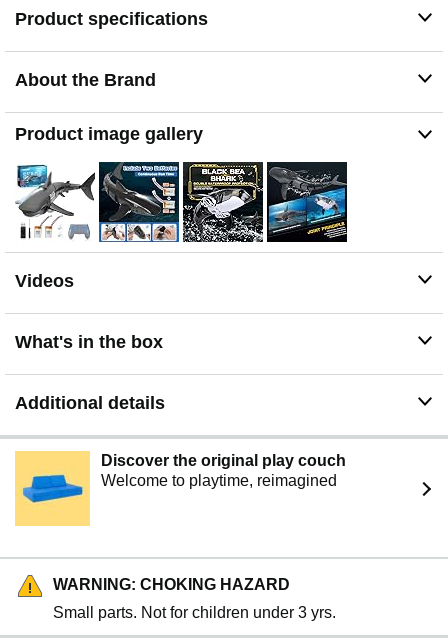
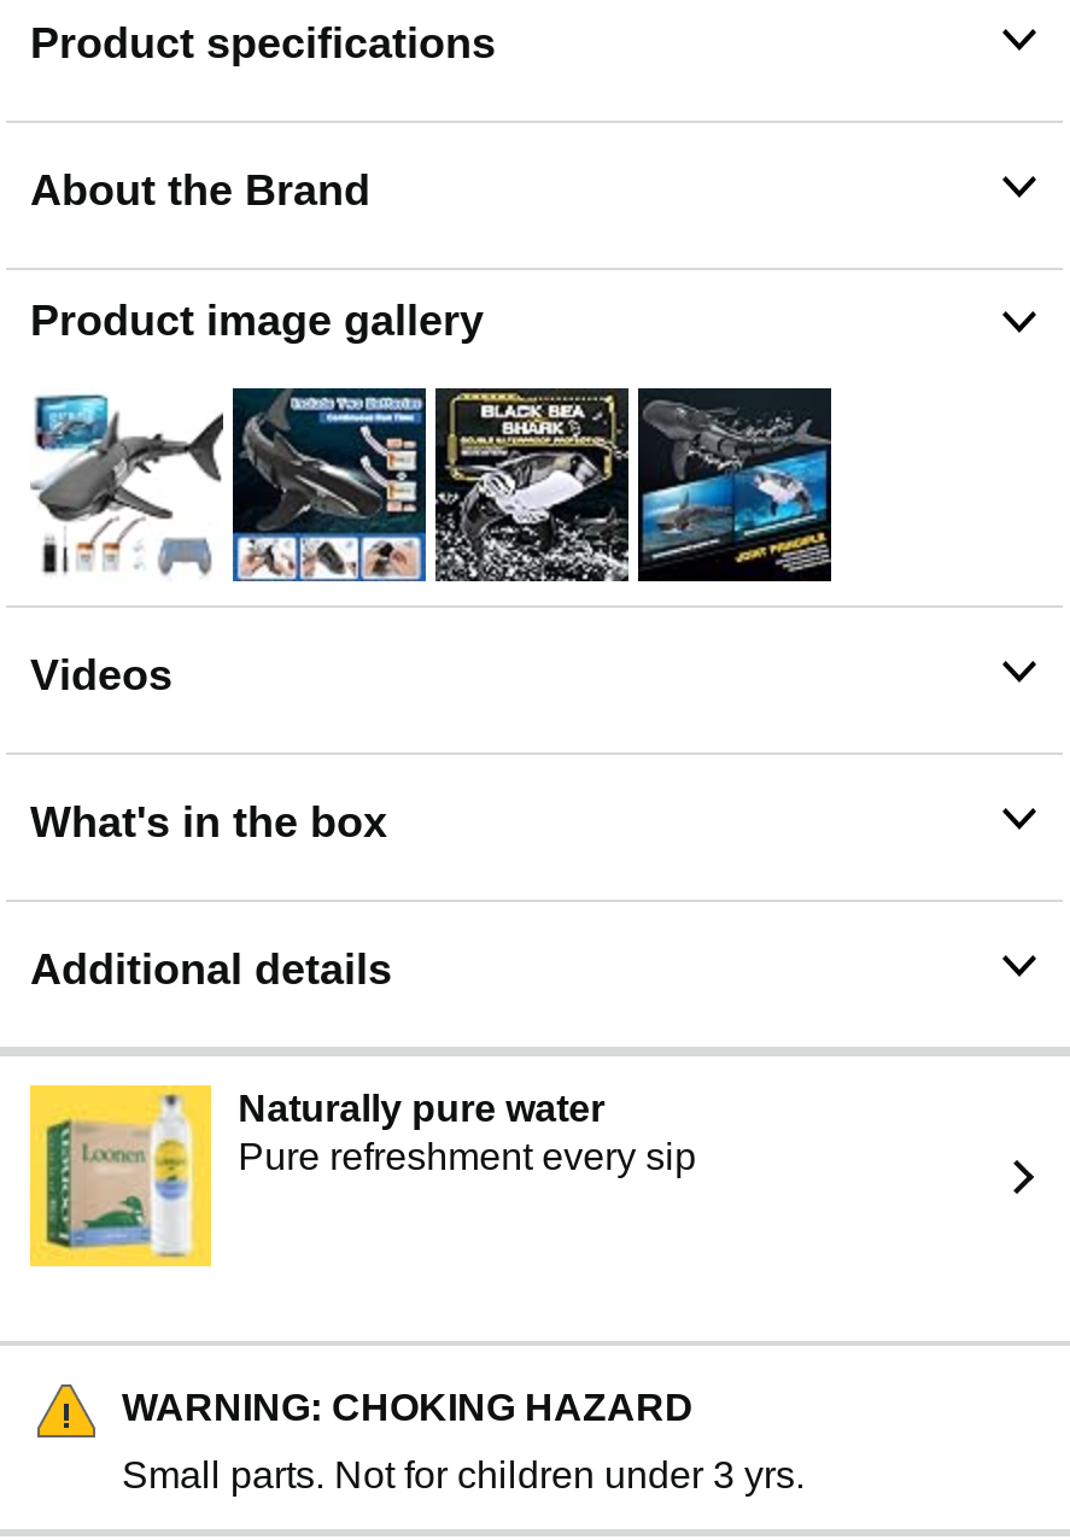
- [image]
- Discover the original play couch
- Welcome to playtime, reimagined
+ [image]
+ Naturally pure water
+ Pure refreshment every sip
